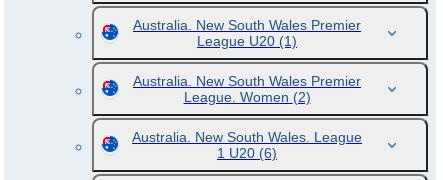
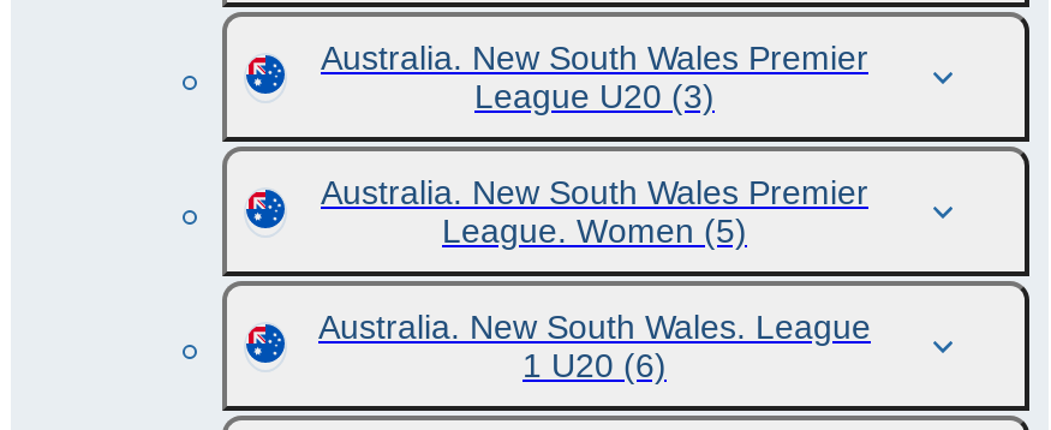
- League U20 (1)
+ League U20 (3)

- League. Women (2)
+ League. Women (5)
